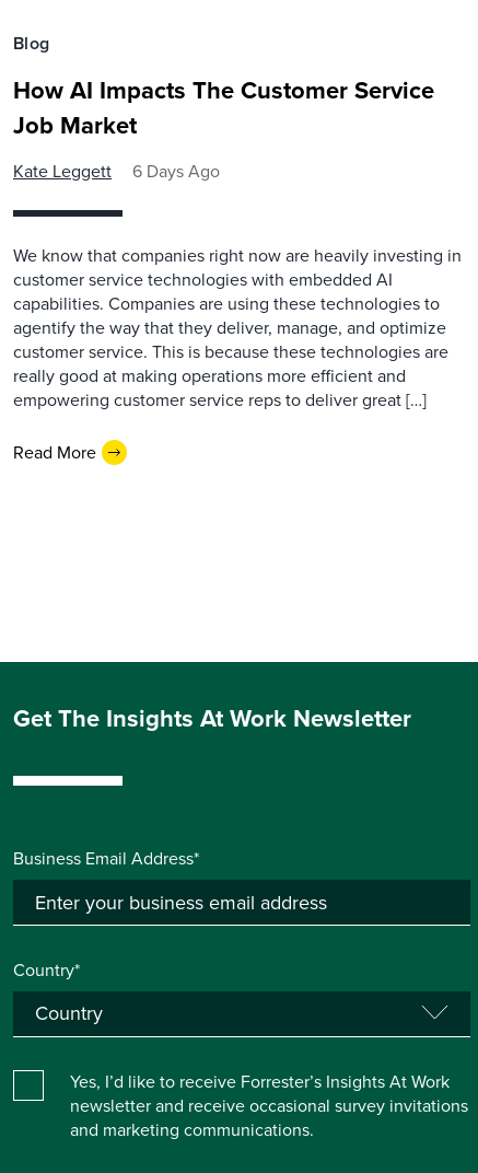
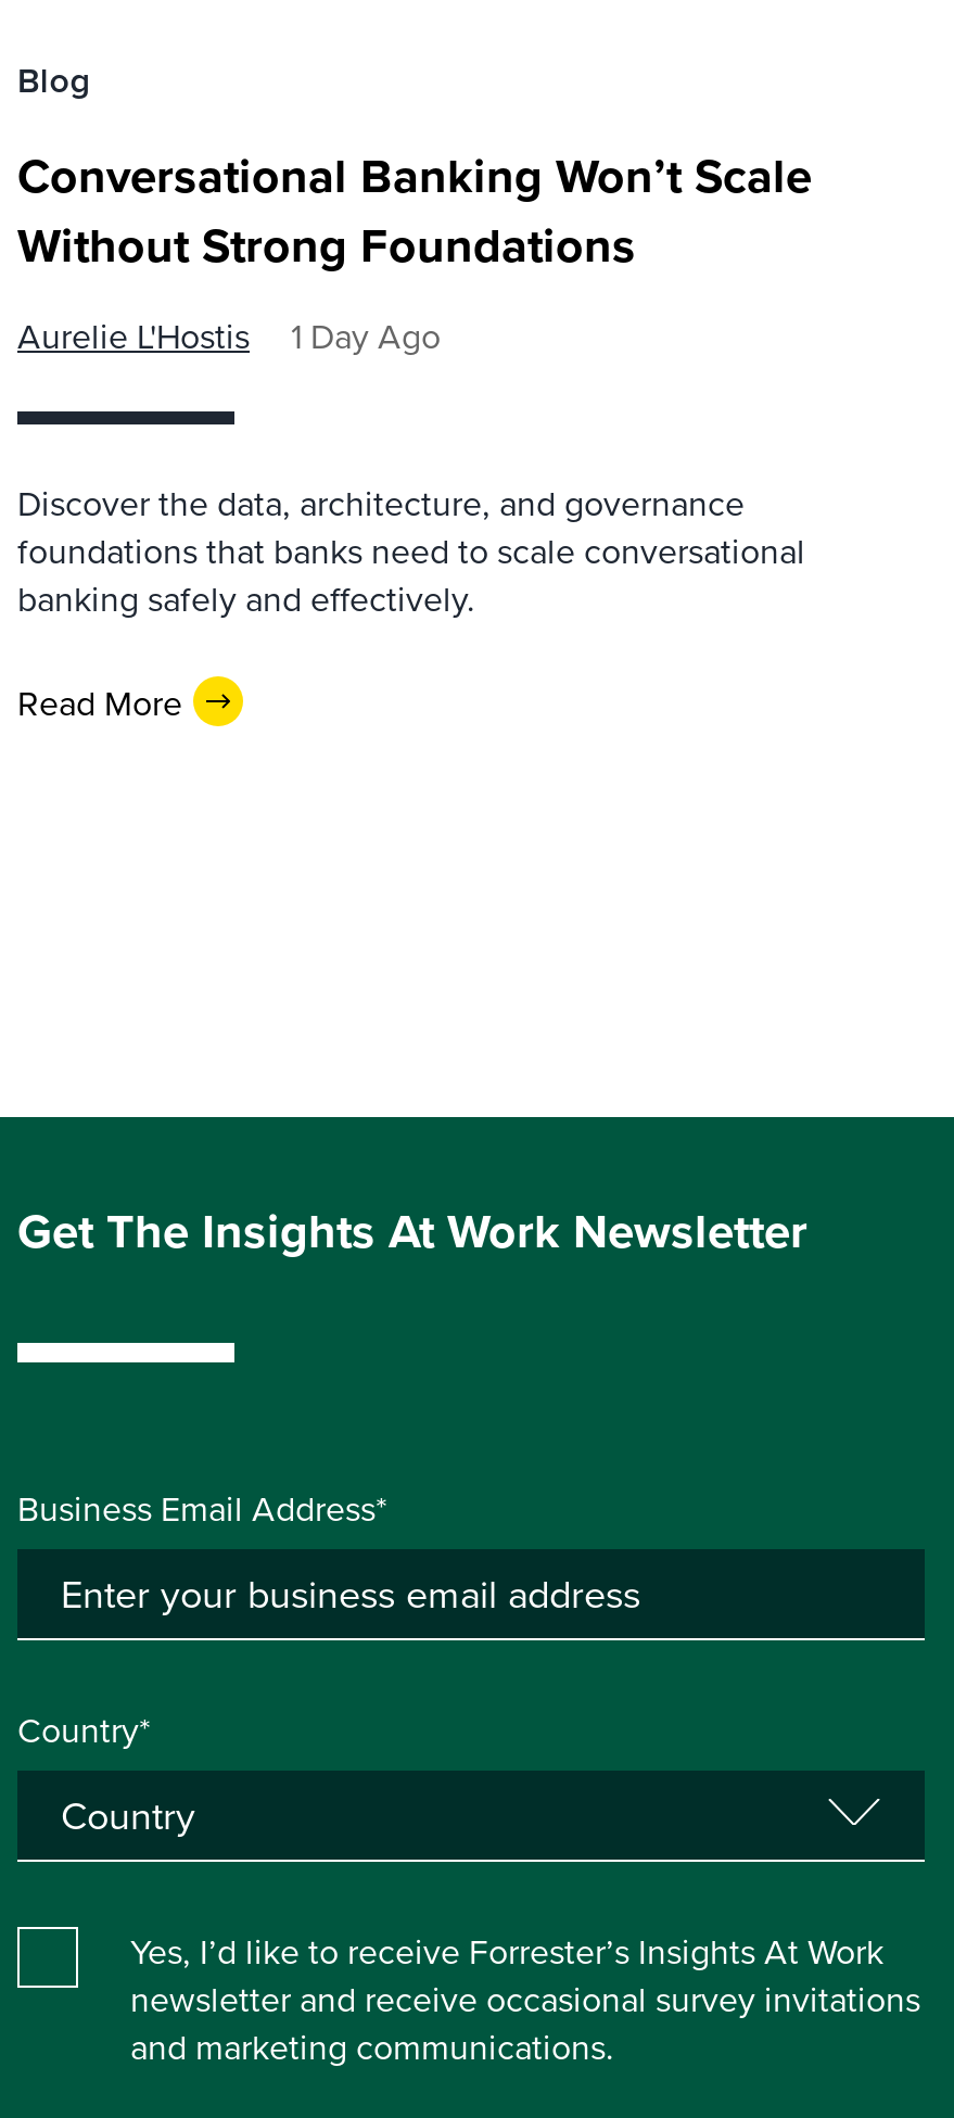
- How AI Impacts The Customer Service
- Job Market
- Kate Leggett
- 6 Days Ago
- We know that companies right now are heavily investing in
- customer service technologies with embedded AI
- capabilities. Companies are using these technologies to
- agentify the way that they deliver, manage, and optimize
- customer service. This is because these technologies are
- really good at making operations more efficient and
- empowering customer service reps to deliver great […]
+ Conversational Banking Won’t Scale
+ Without Strong Foundations
+ Aurelie L'Hostis
+ 1 Day Ago
+ Discover the data, architecture, and governance
+ foundations that banks need to scale conversational
+ banking safely and effectively.
